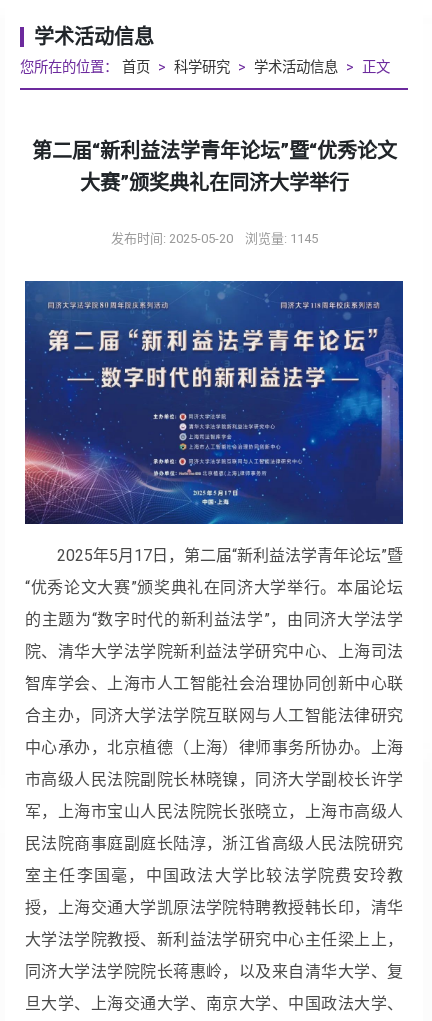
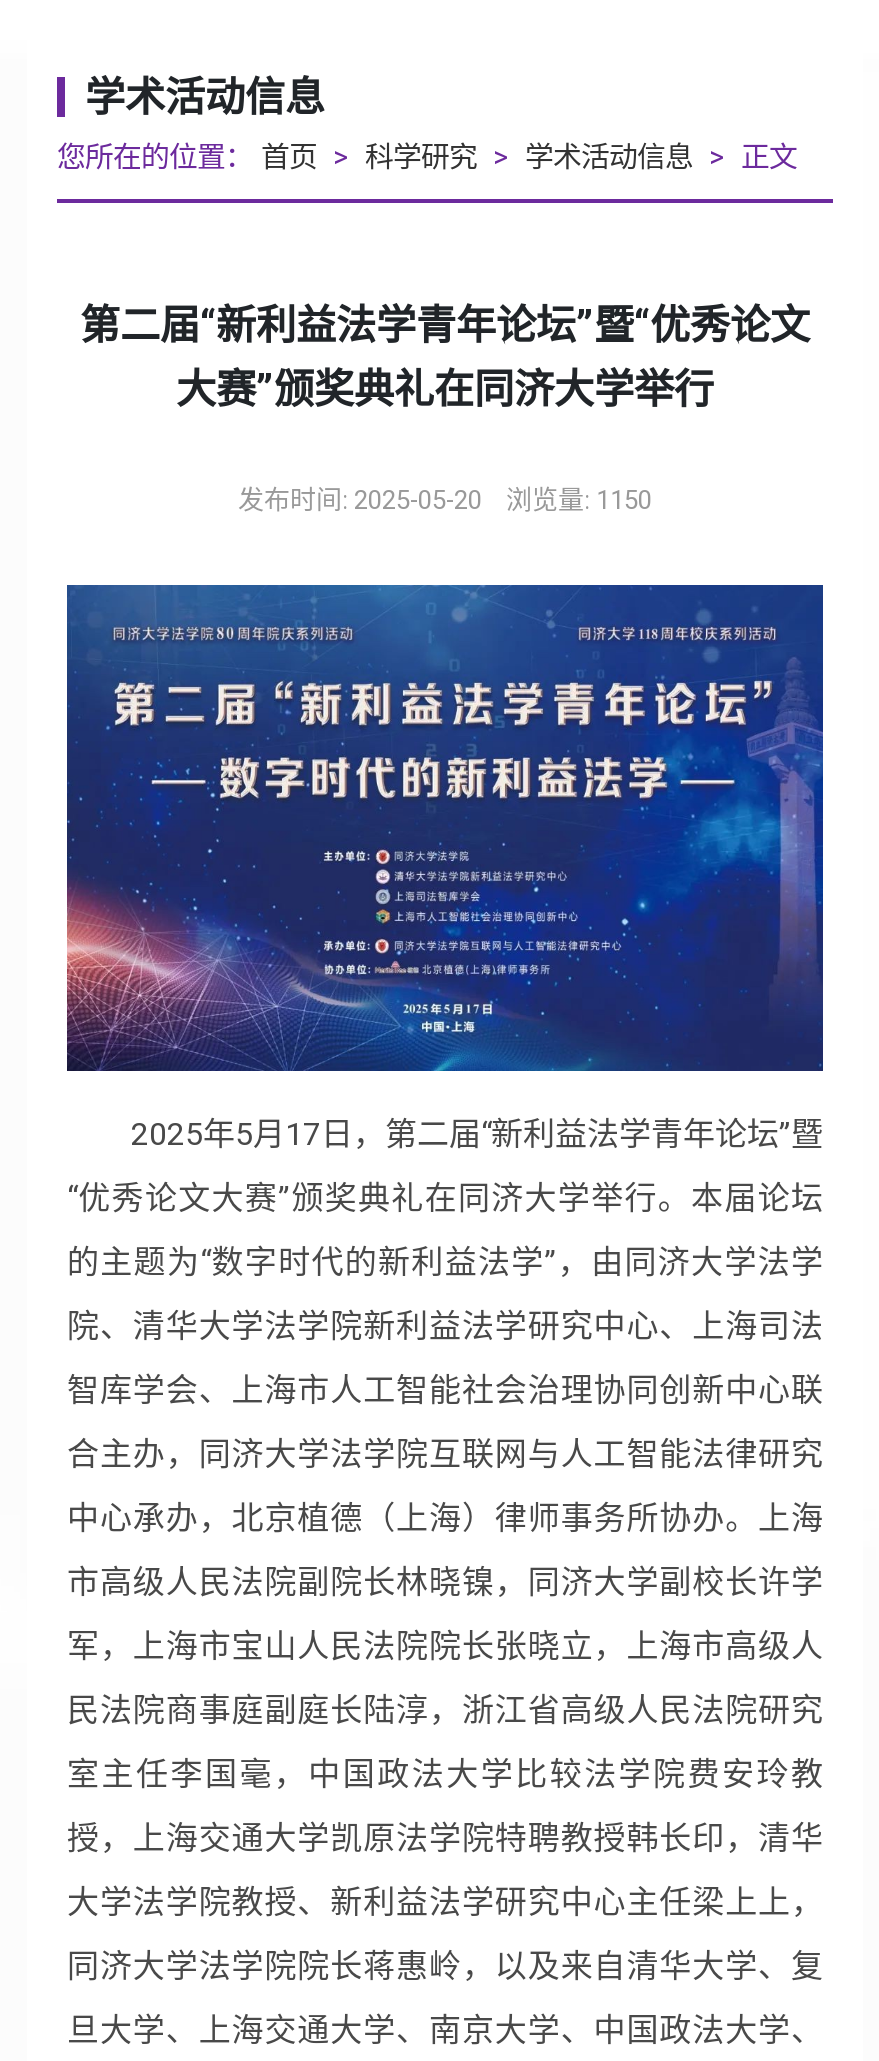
- 发布时间: 2025-05-20 浏览量: 1145
+ 发布时间: 2025-05-20 浏览量: 1150
